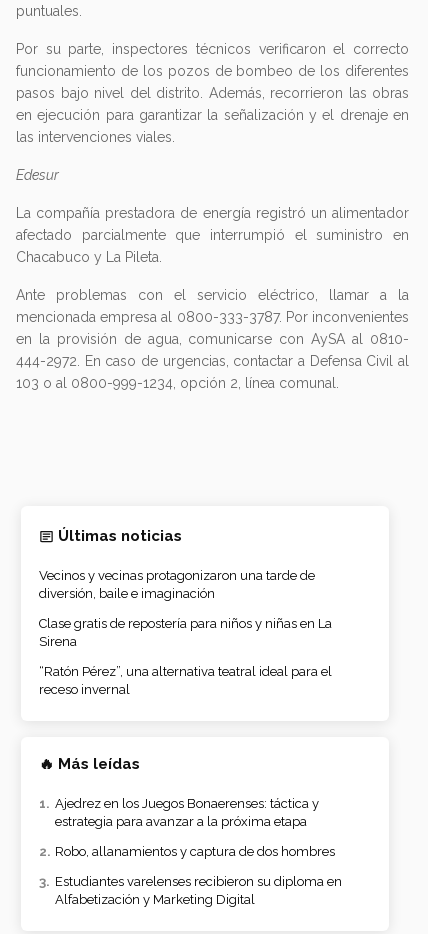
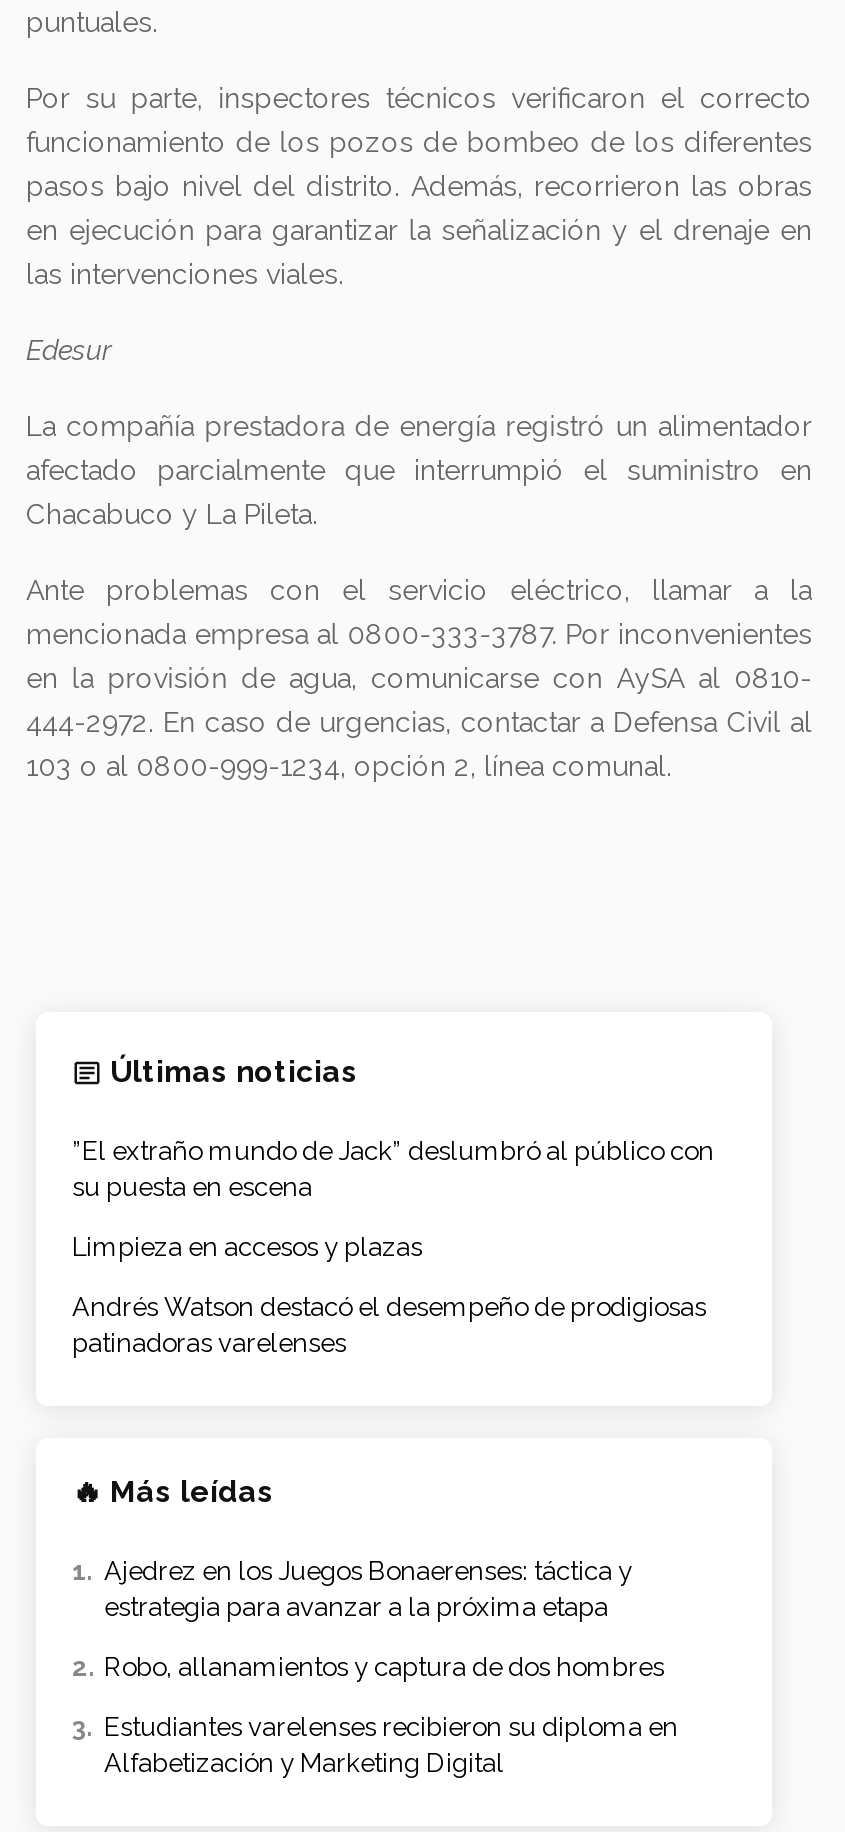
- Vecinos y vecinas protagonizaron una tarde de
- diversión, baile e imaginación
+ ”El extraño mundo de Jack” deslumbró al público con
+ su puesta en escena

- Clase gratis de repostería para niños y niñas en La
- Sirena
+ Limpieza en accesos y plazas

- “Ratón Pérez”, una alternativa teatral ideal para el
- receso invernal
+ Andrés Watson destacó el desempeño de prodigiosas
+ patinadoras varelenses
